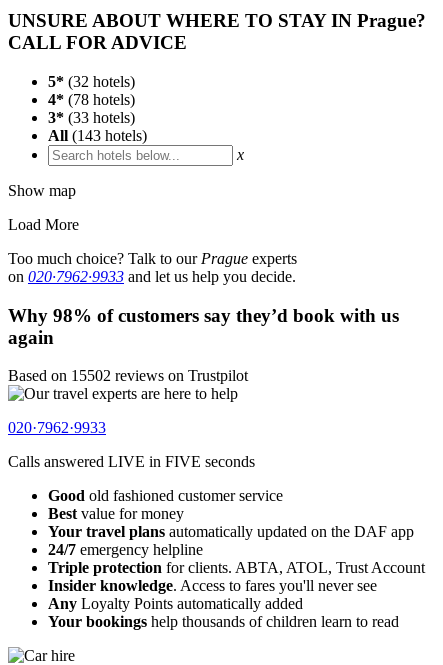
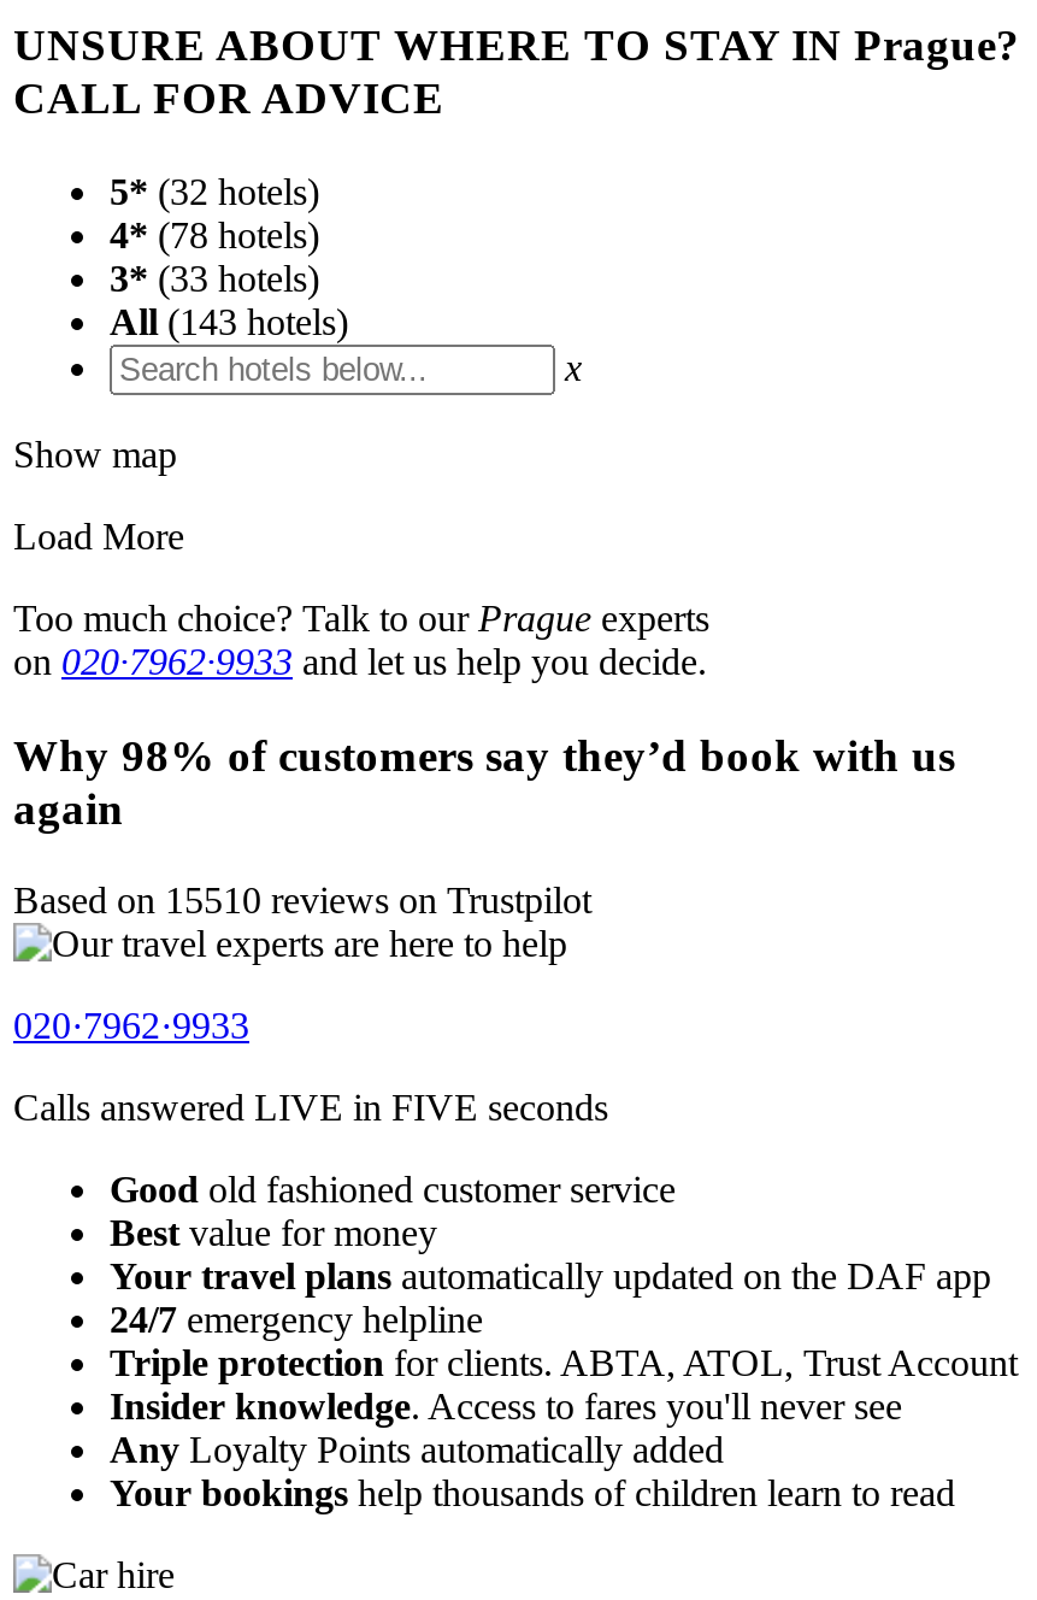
- Based on 15502 reviews on Trustpilot
+ Based on 15510 reviews on Trustpilot
